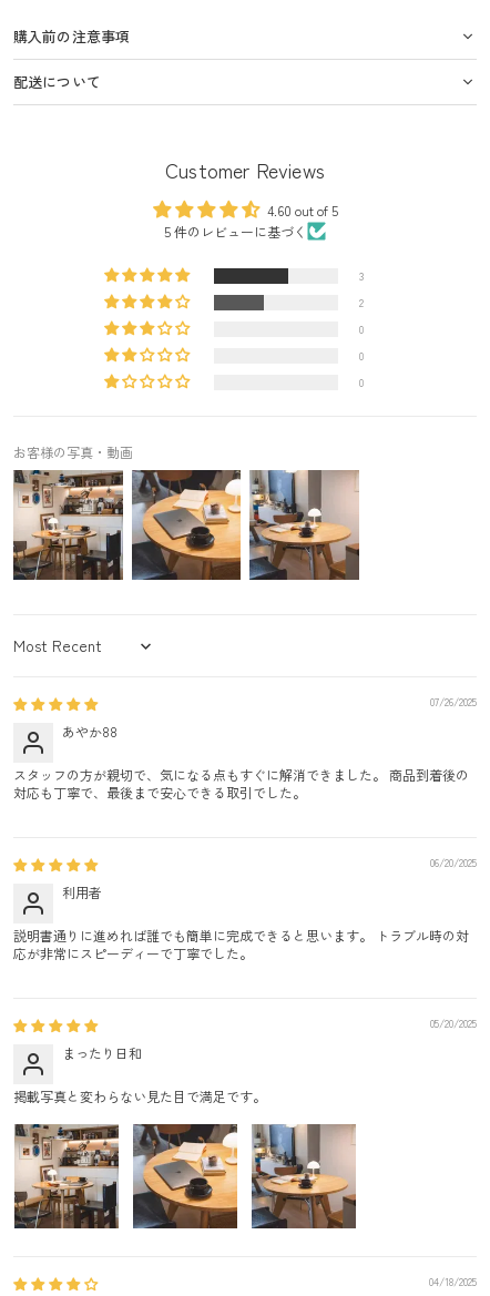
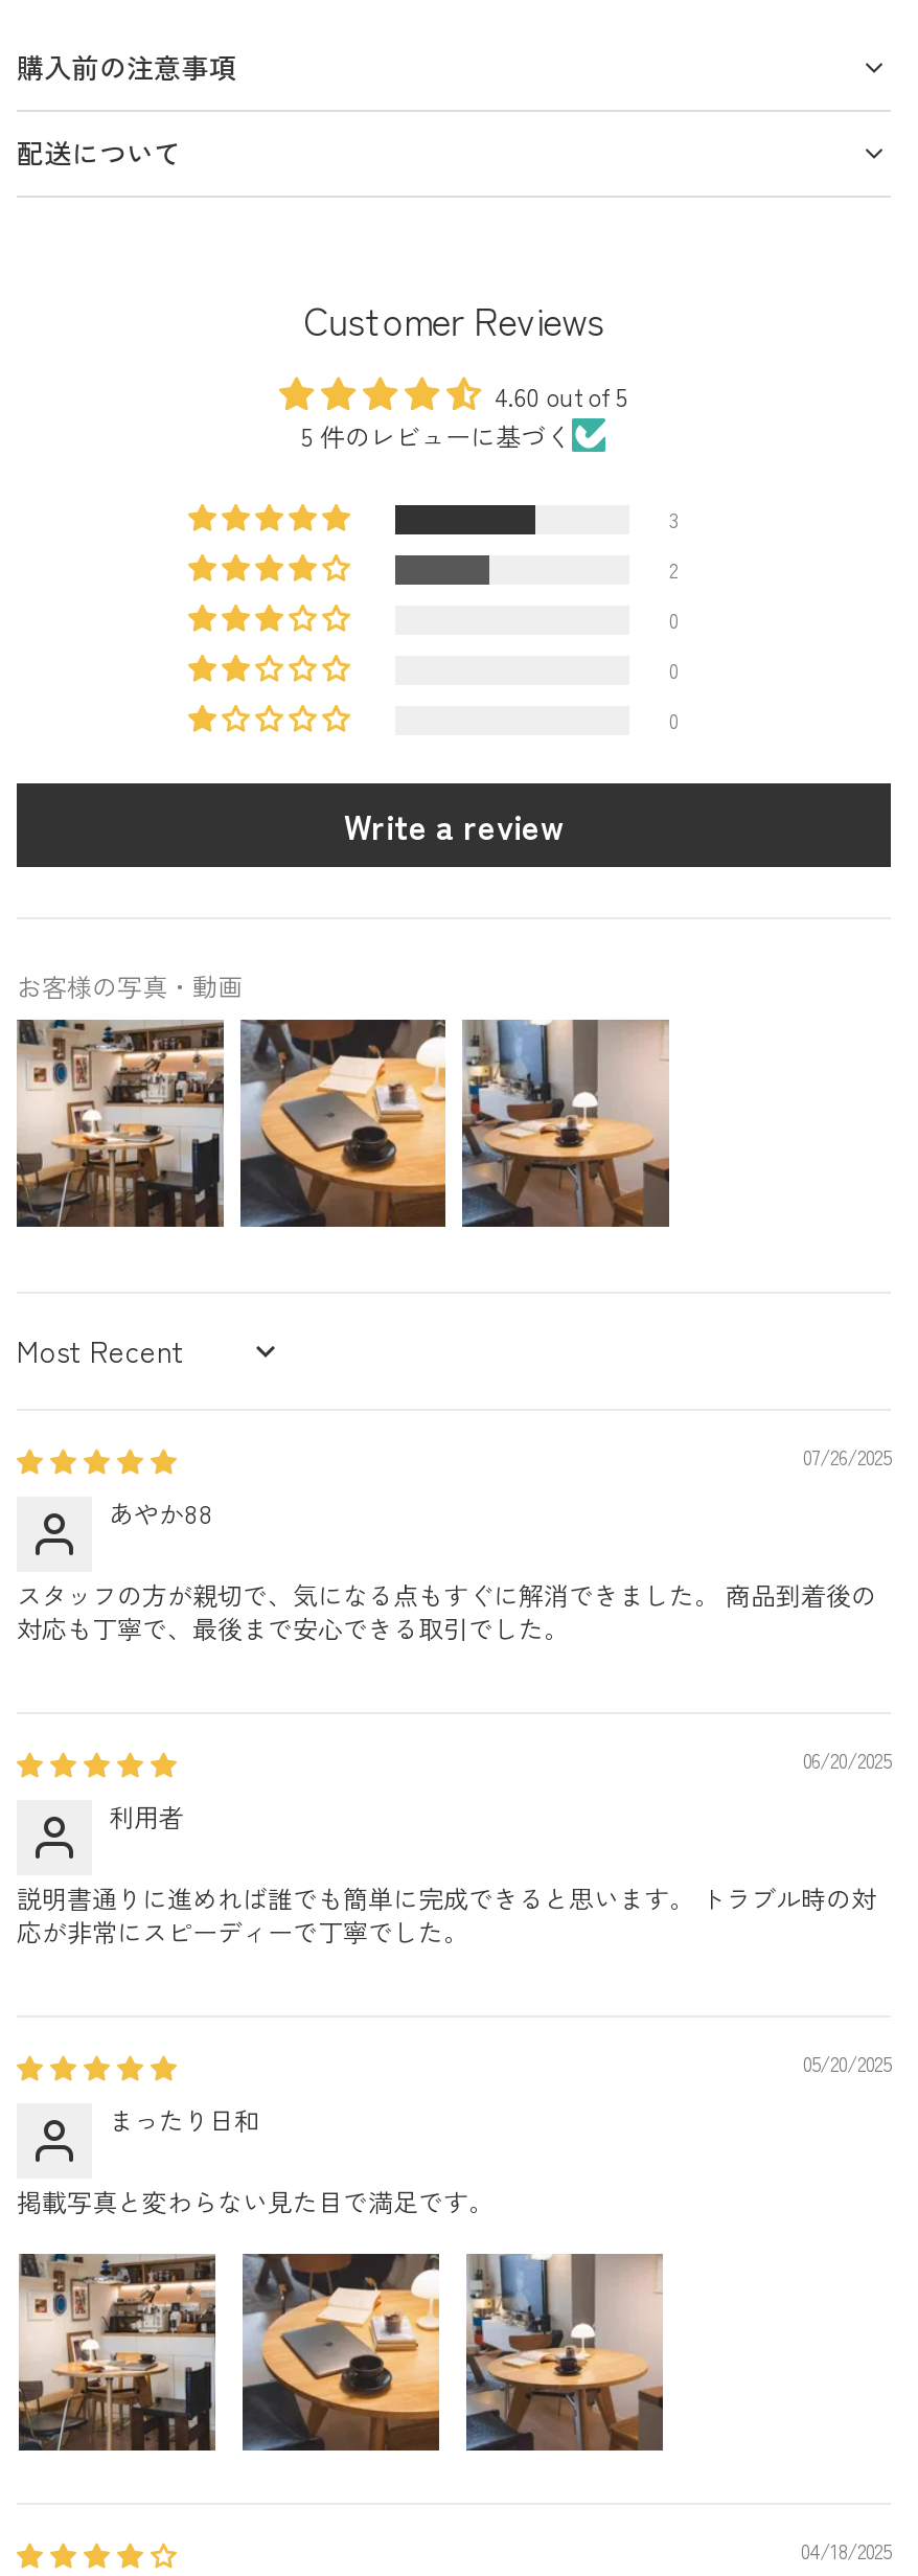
+ Write a review
